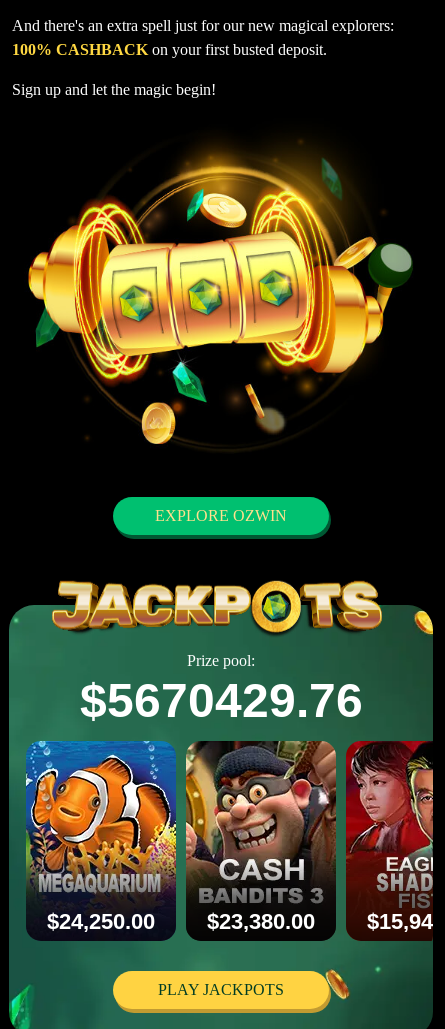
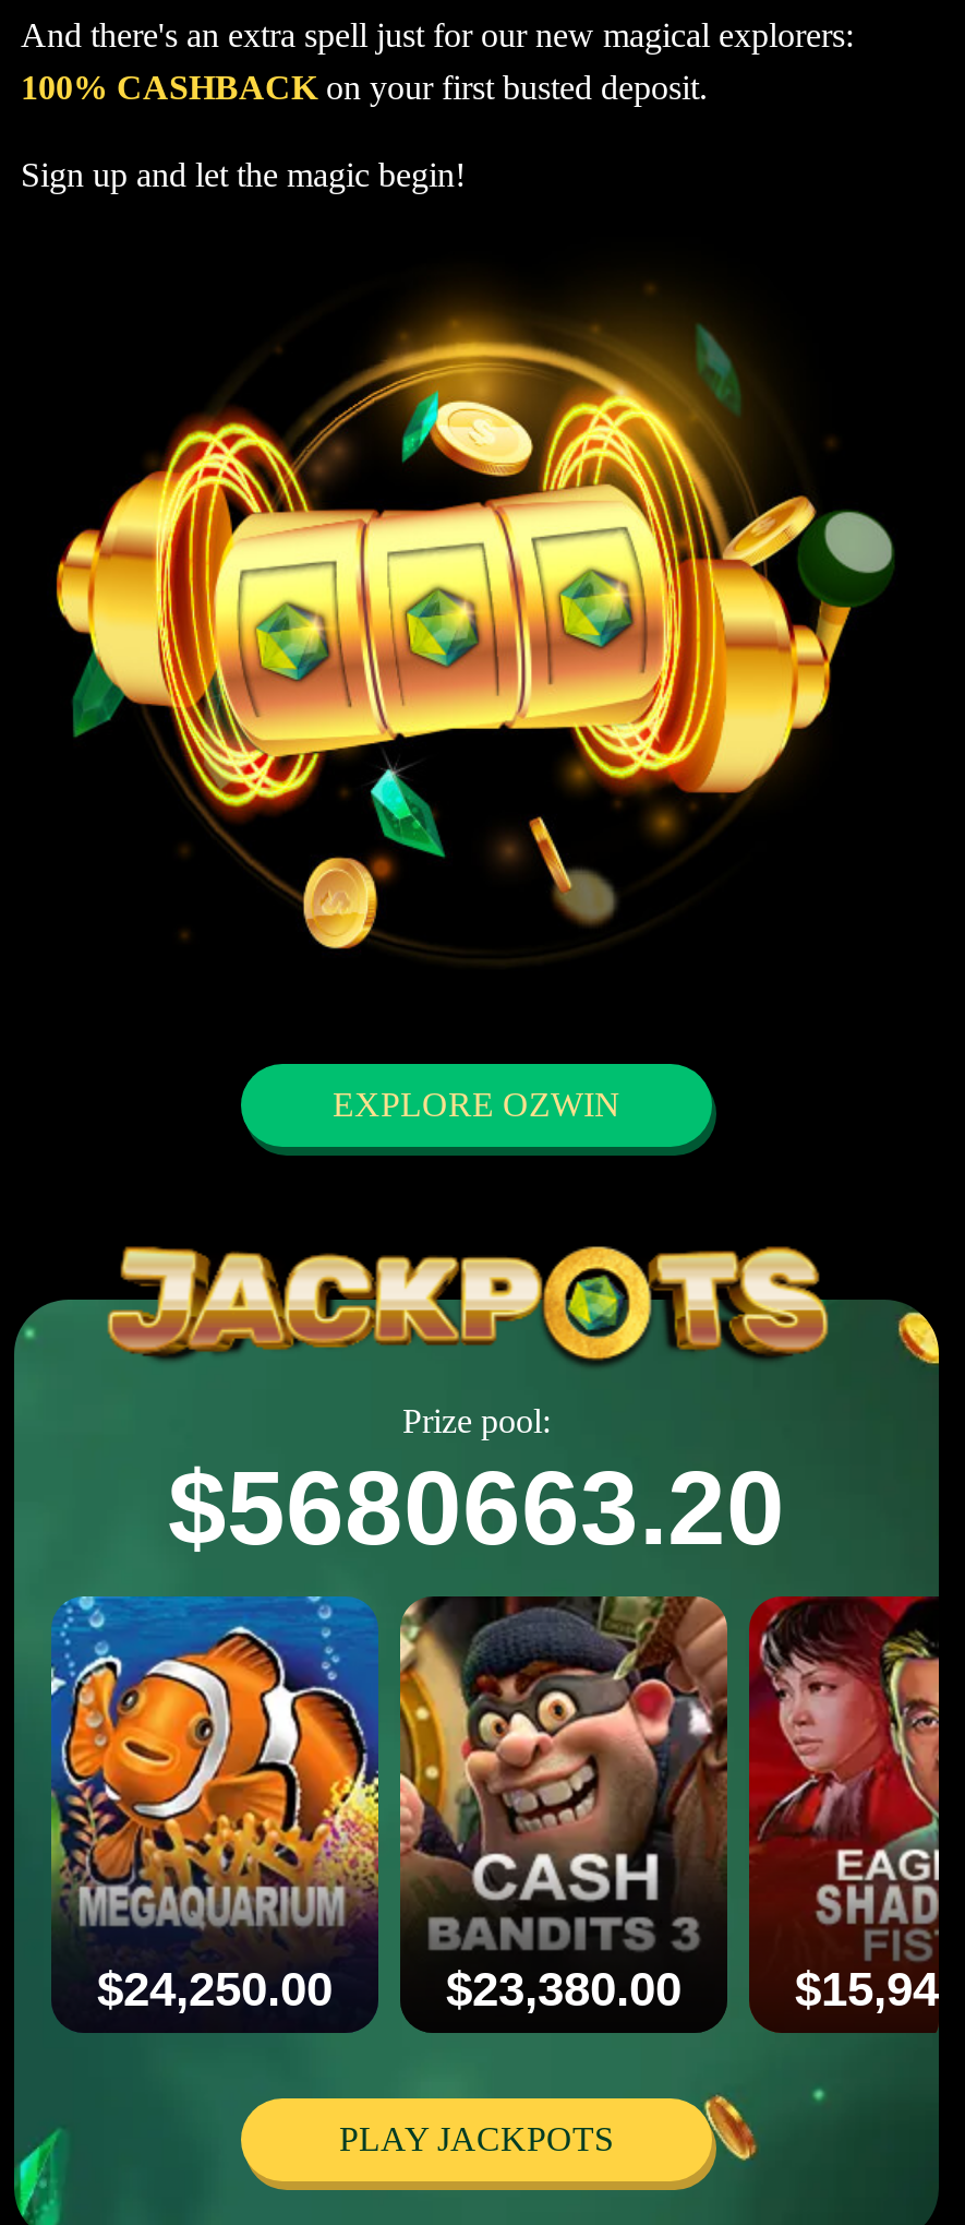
- $5670429.76
+ $5680663.20
